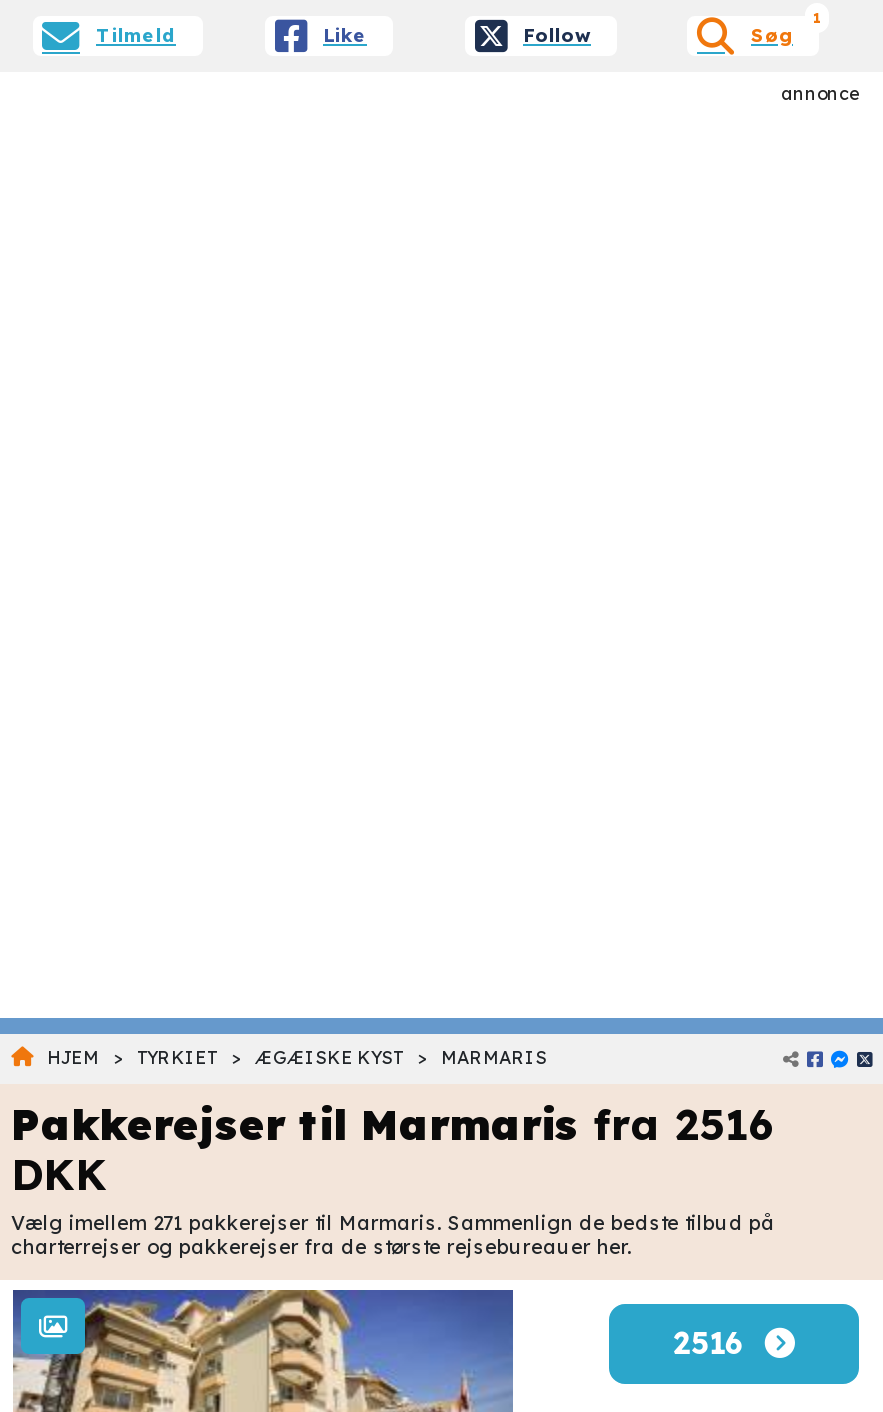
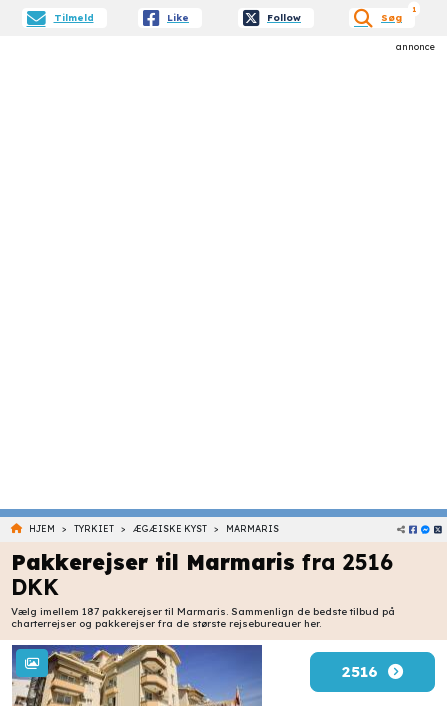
- Vælg imellem 271 pakkerejser til Marmaris. Sammenlign de bedste tilbud på
+ Vælg imellem 187 pakkerejser til Marmaris. Sammenlign de bedste tilbud på
